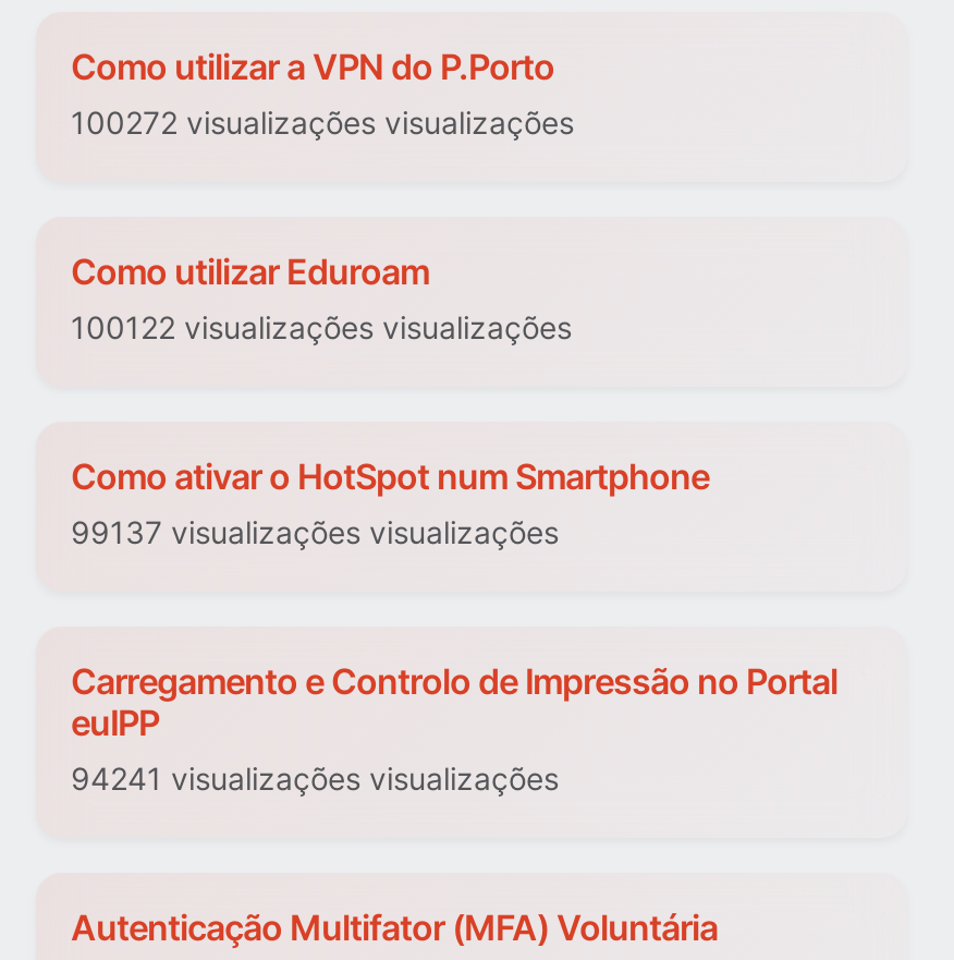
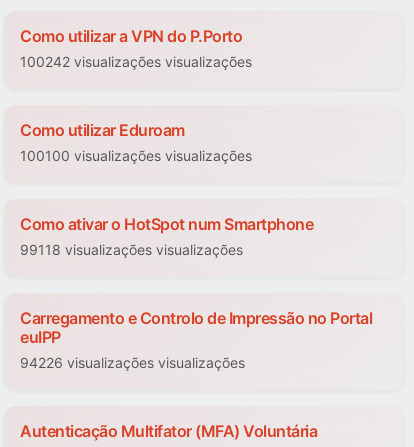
- 100272 visualizações visualizações
+ 100242 visualizações visualizações

- 100122 visualizações visualizações
+ 100100 visualizações visualizações

- 99137 visualizações visualizações
+ 99118 visualizações visualizações

- 94241 visualizações visualizações
+ 94226 visualizações visualizações
